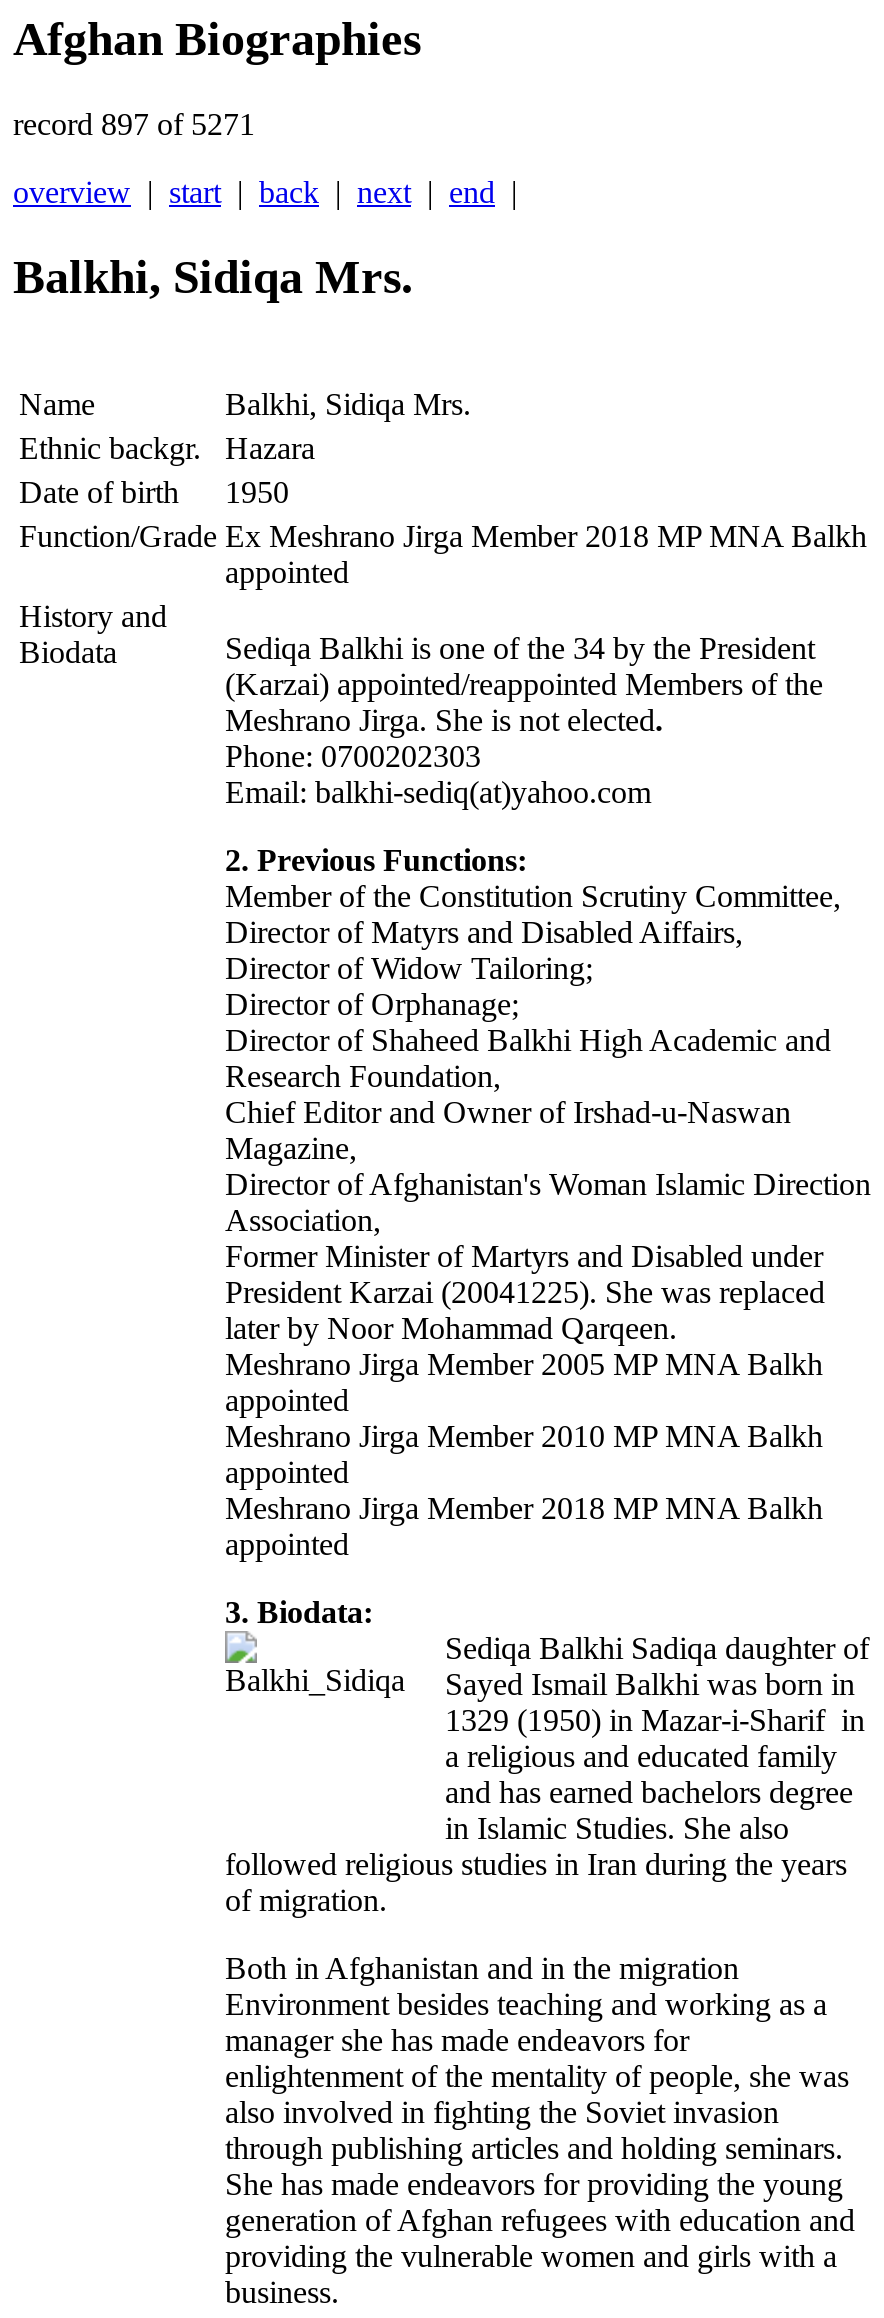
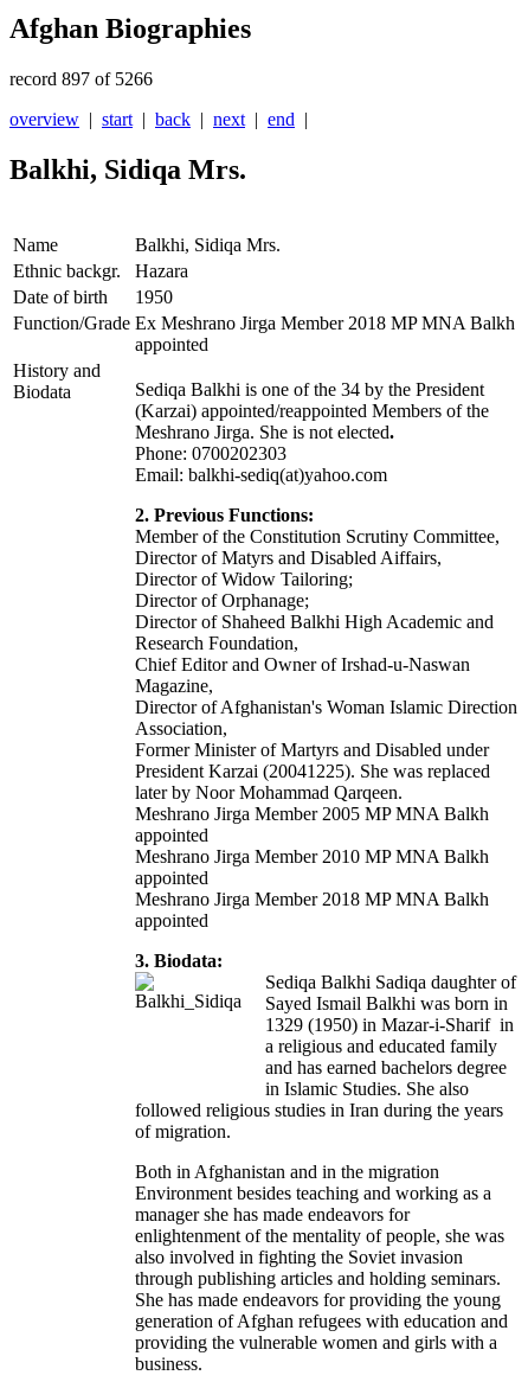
- record 897 of 5271
+ record 897 of 5266
